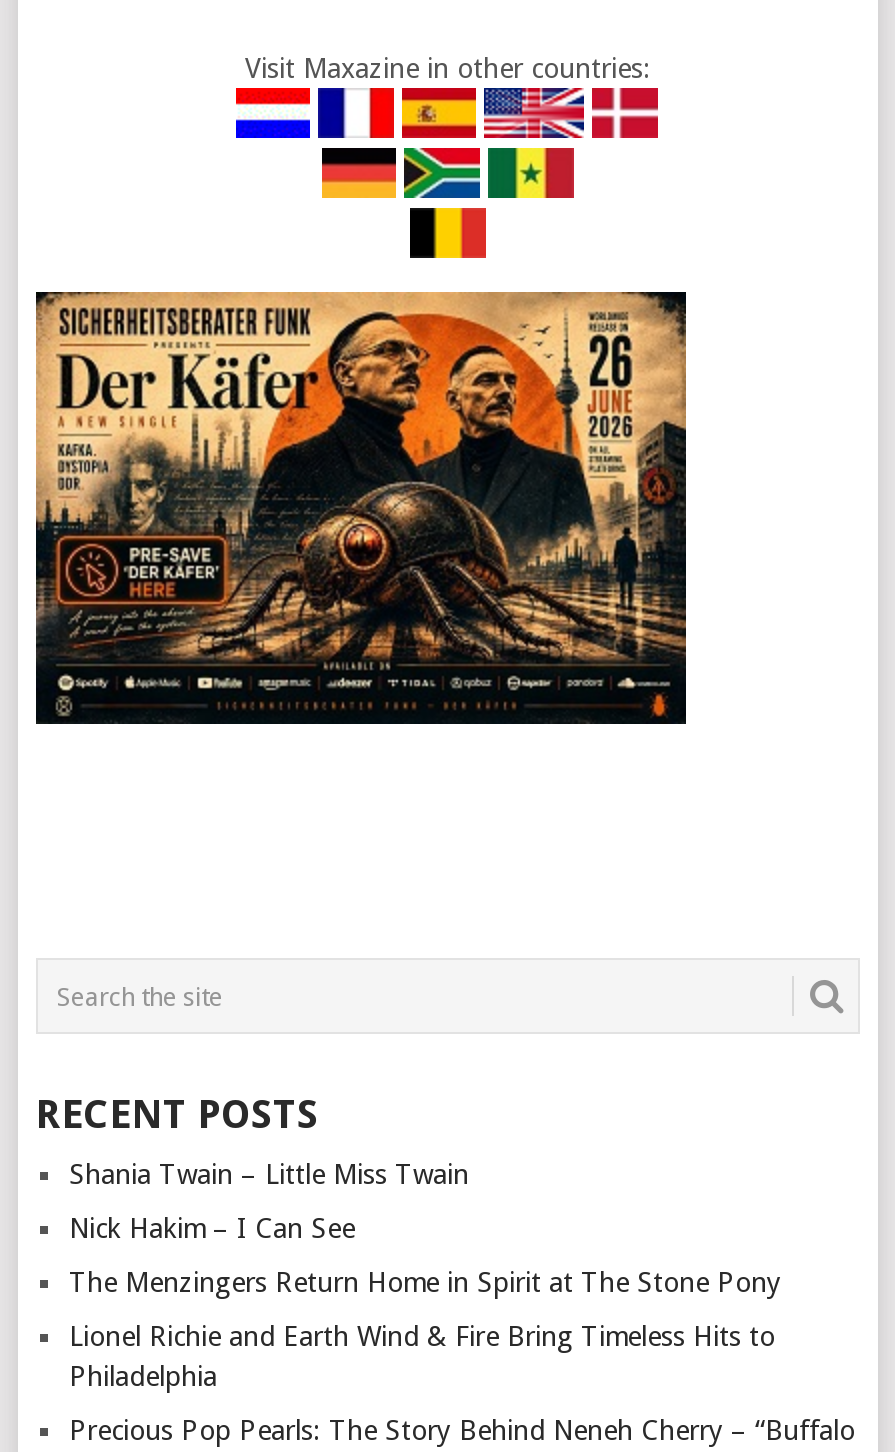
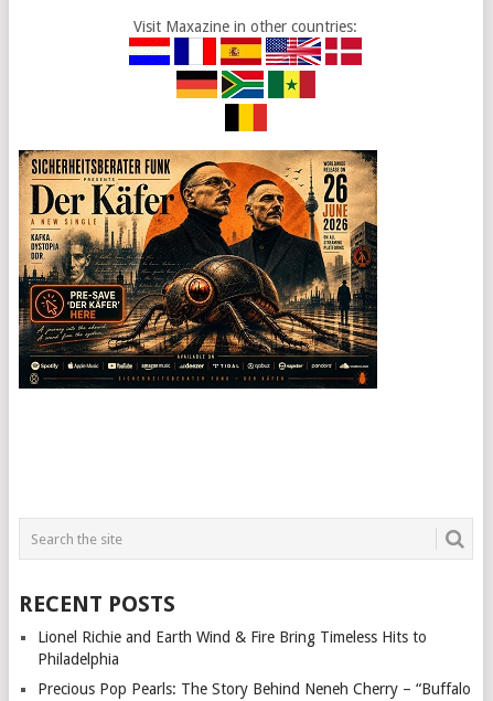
- Shania Twain – Little Miss Twain
- Nick Hakim – I Can See
- The Menzingers Return Home in Spirit at The Stone Pony
